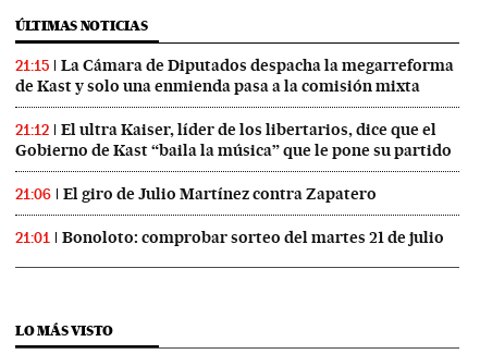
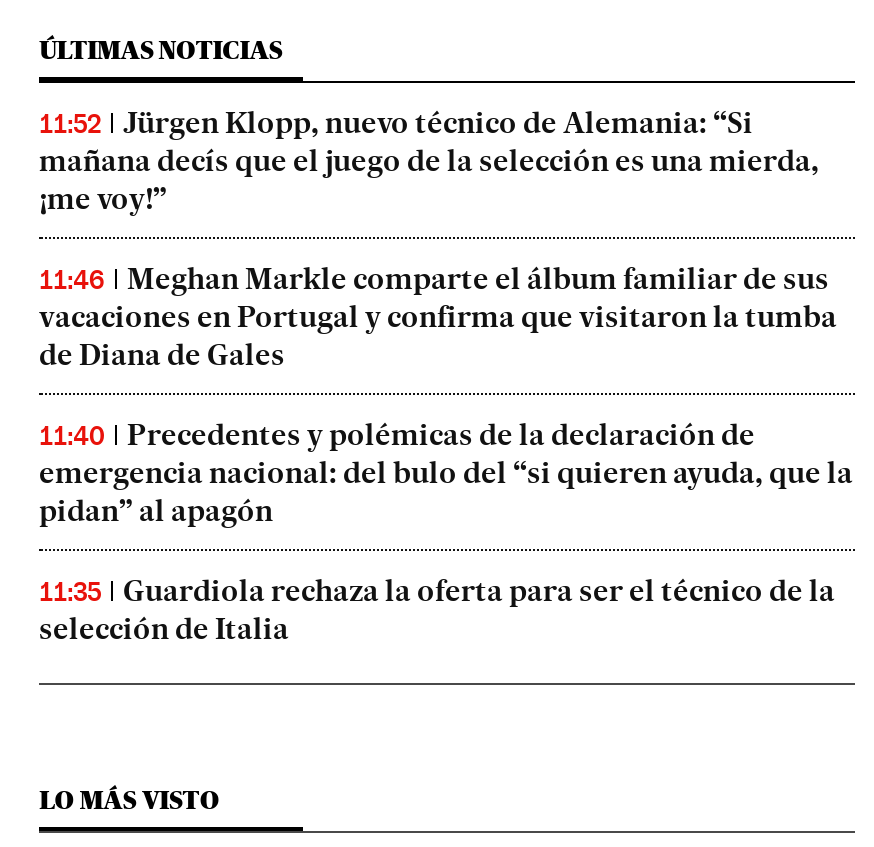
- 21:15
- La Cámara de Diputados despacha la megarreforma
- de Kast y solo una enmienda pasa a la comisión mixta
+ 11:52
+ Jürgen Klopp, nuevo técnico de Alemania: “Si
+ mañana decís que el juego de la selección es una mierda,
+ ¡me voy!”

- 21:12
- El ultra Kaiser, líder de los libertarios, dice que el
- Gobierno de Kast “baila la música” que le pone su partido
+ 11:46
+ Meghan Markle comparte el álbum familiar de sus
+ vacaciones en Portugal y confirma que visitaron la tumba
+ de Diana de Gales

- 21:06
- El giro de Julio Martínez contra Zapatero
+ 11:40
+ Precedentes y polémicas de la declaración de
+ emergencia nacional: del bulo del “si quieren ayuda, que la
+ pidan” al apagón

- 21:01
- Bonoloto: comprobar sorteo del martes 21 de julio
+ 11:35
+ Guardiola rechaza la oferta para ser el técnico de la
+ selección de Italia
